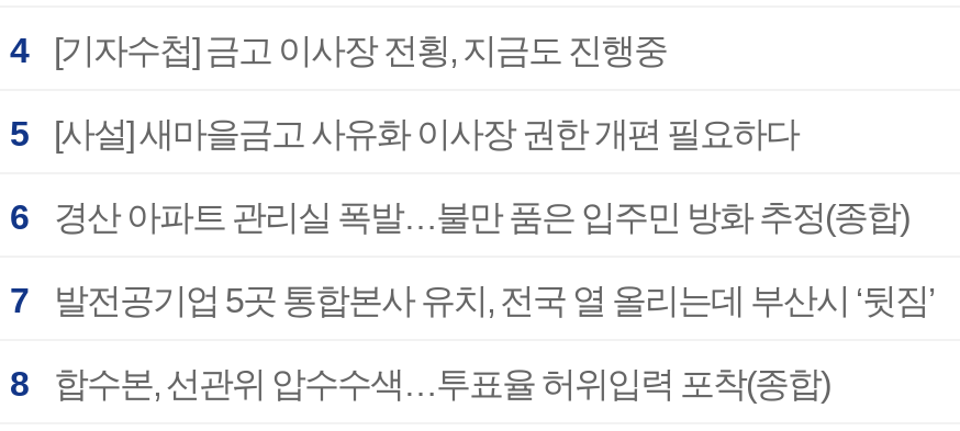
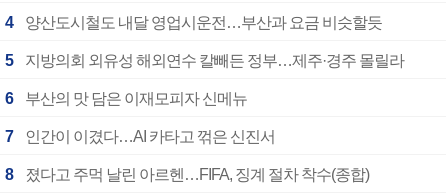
- [기자수첩] 금고 이사장 전횡, 지금도 진행중
+ 양산도시철도 내달 영업시운전…부산과 요금 비슷할듯

- [사설] 새마을금고 사유화 이사장 권한 개편 필요하다
+ 지방의회 외유성 해외연수 칼빼든 정부…제주·경주 몰릴라

- 경산 아파트 관리실 폭발…불만 품은 입주민 방화 추정(종합)
+ 부산의 맛 담은 이재모피자 신메뉴

- 발전공기업 5곳 통합본사 유치, 전국 열 올리는데 부산시 ‘뒷짐’
+ 인간이 이겼다…AI 카타고 꺾은 신진서

- 합수본, 선관위 압수수색…투표율 허위입력 포착(종합)
+ 졌다고 주먹 날린 아르헨…FIFA, 징계 절차 착수(종합)
